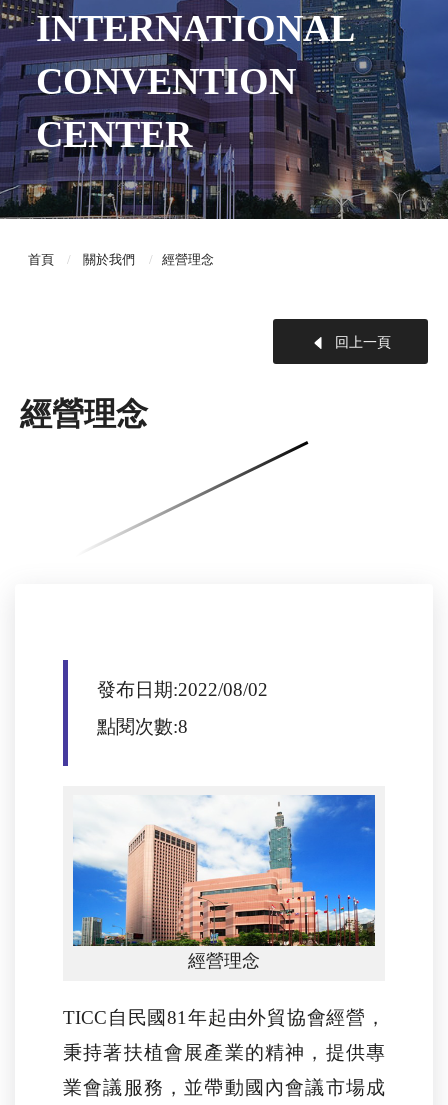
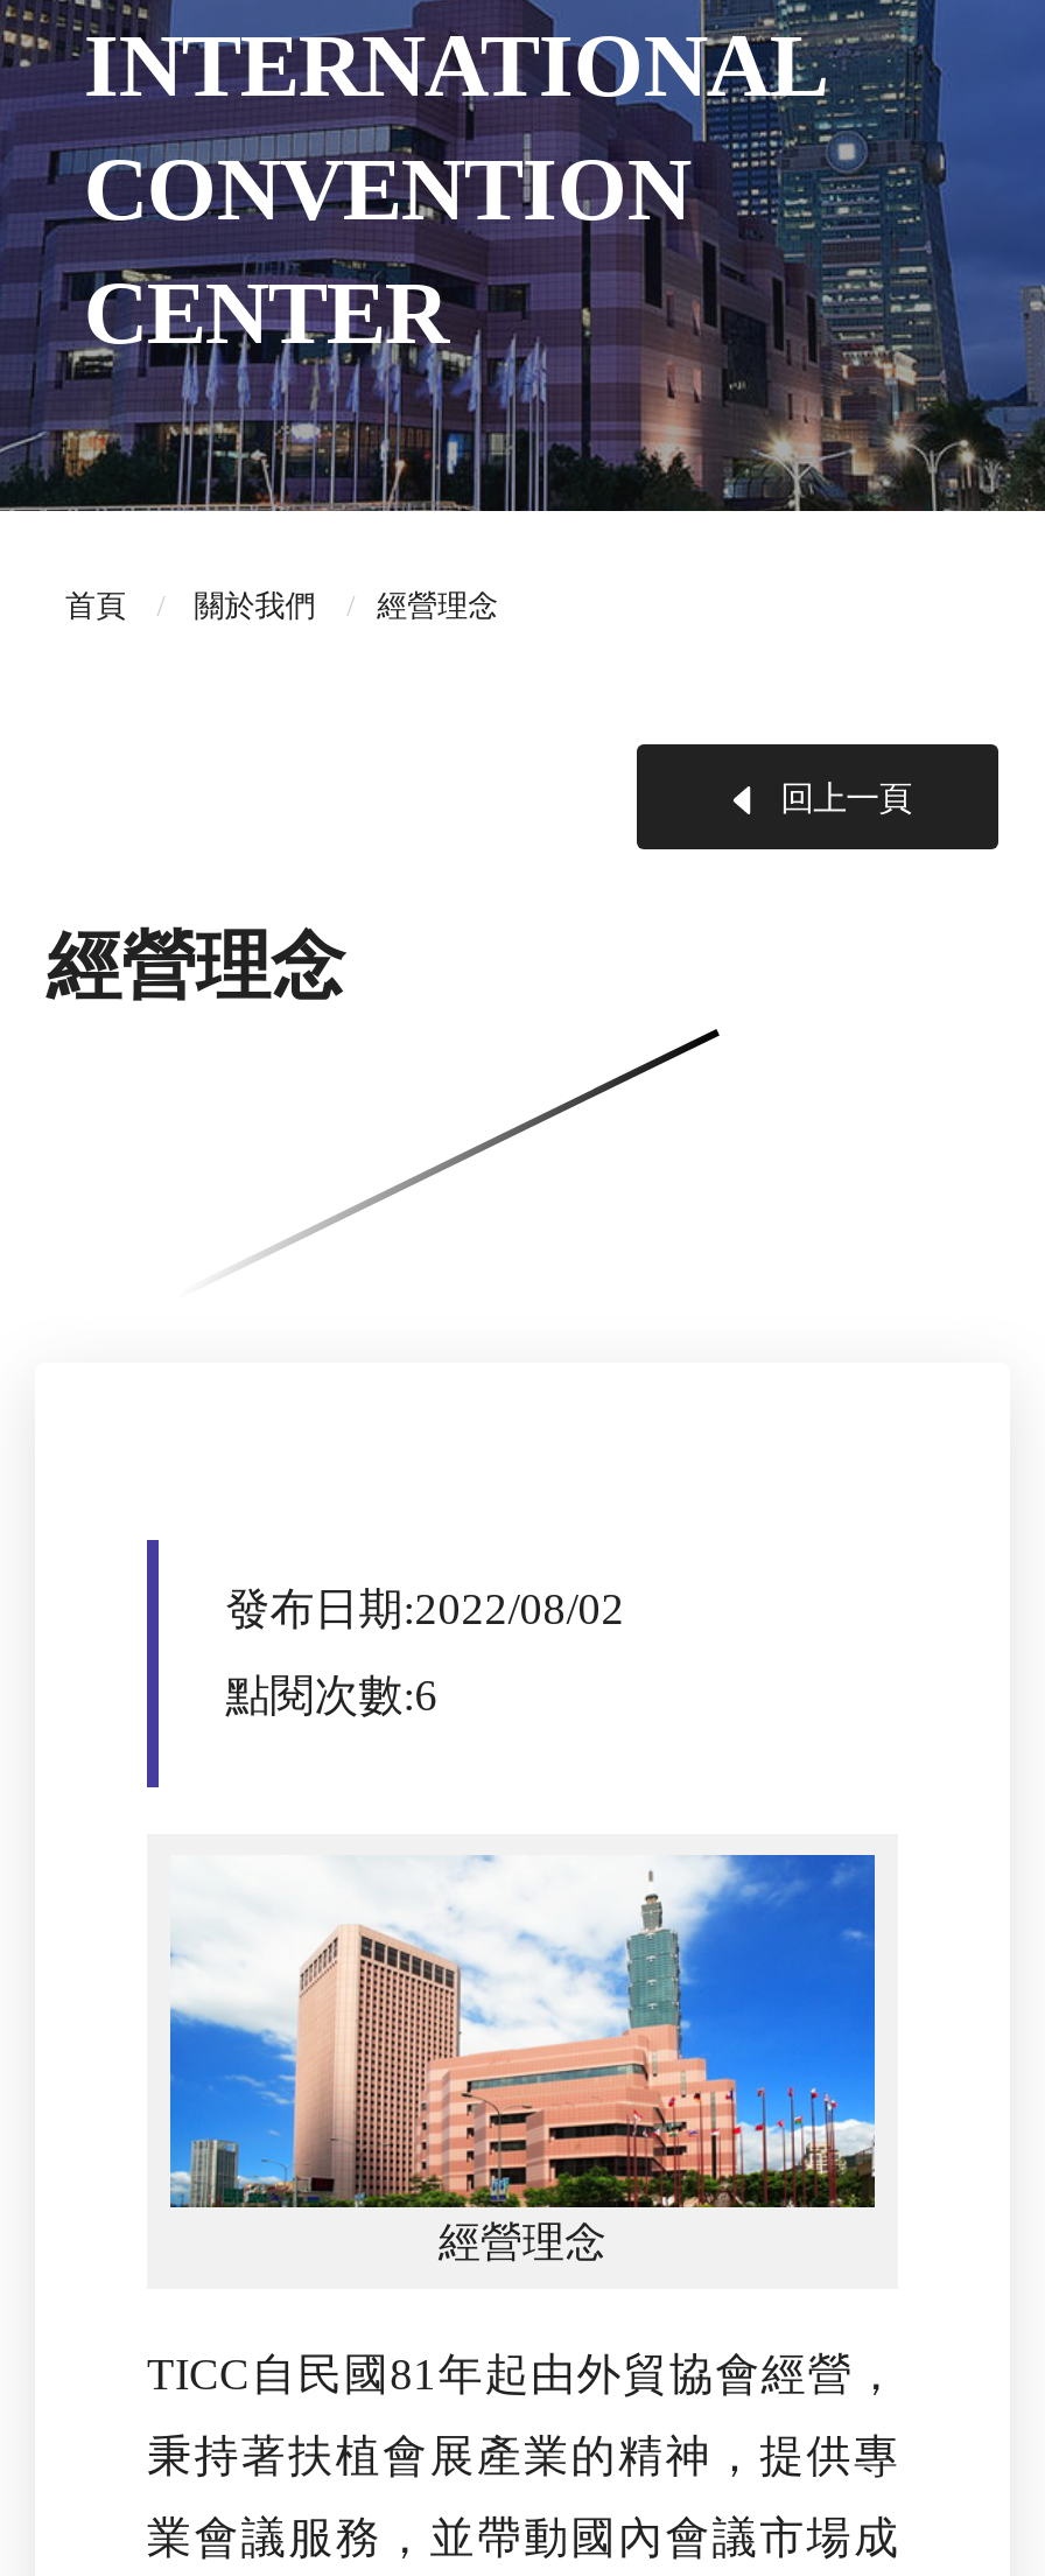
- 點閱次數:8
+ 點閱次數:6
